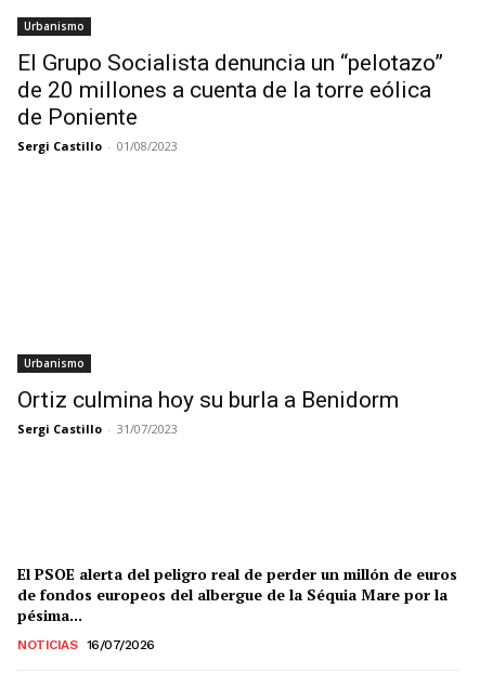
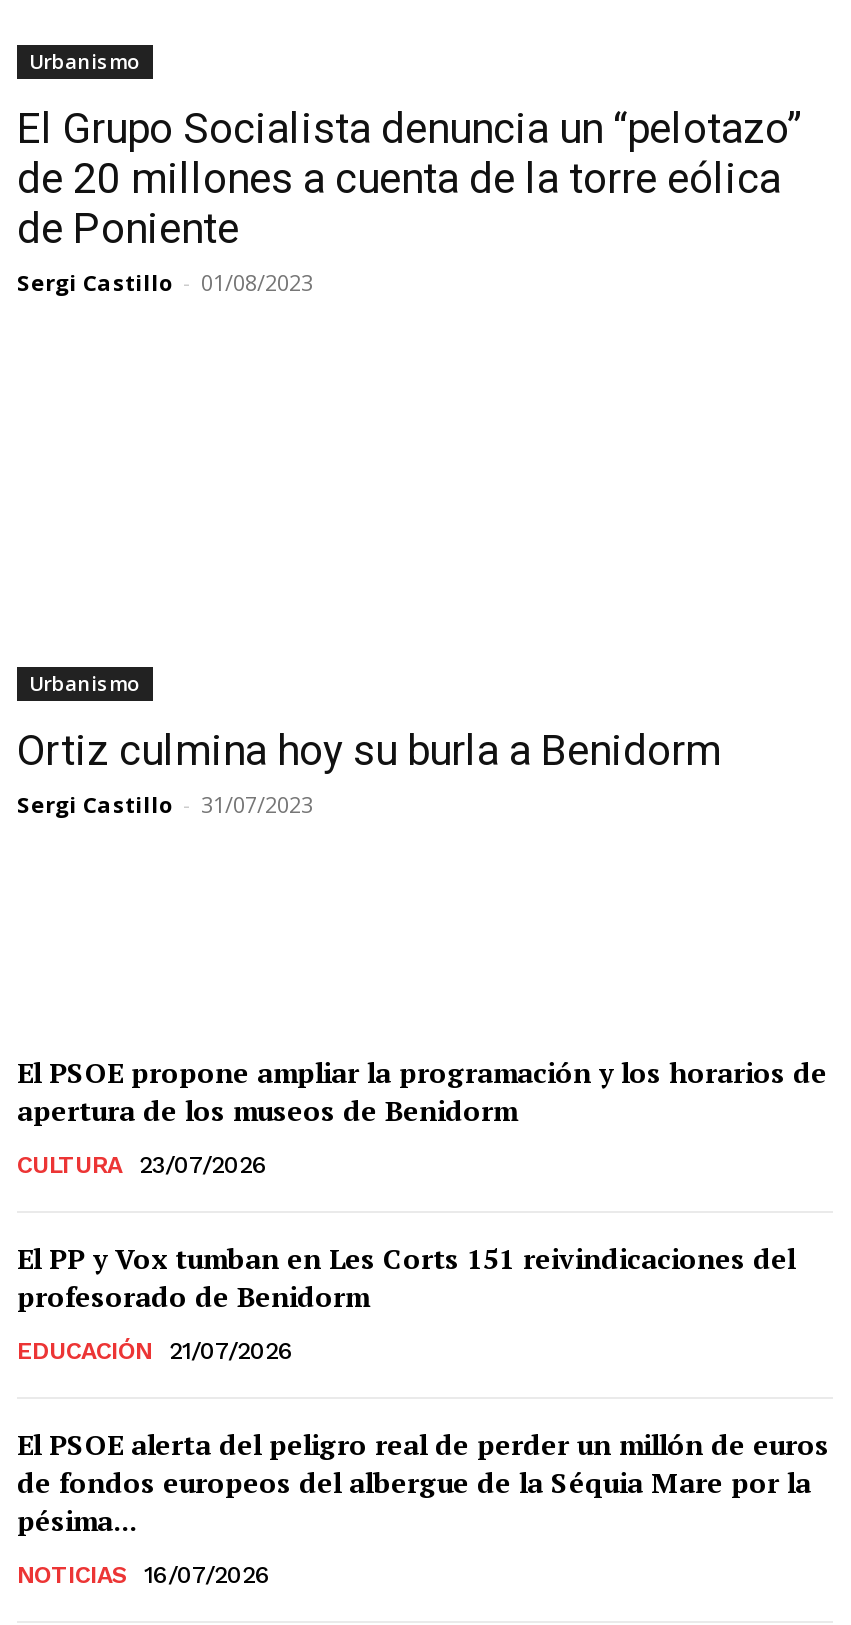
+ El PSOE propone ampliar la programación y los horarios de
+ apertura de los museos de Benidorm
+ CULTURA
+ 23/07/2026
+ El PP y Vox tumban en Les Corts 151 reivindicaciones del
+ profesorado de Benidorm
+ EDUCACIÓN
+ 21/07/2026
